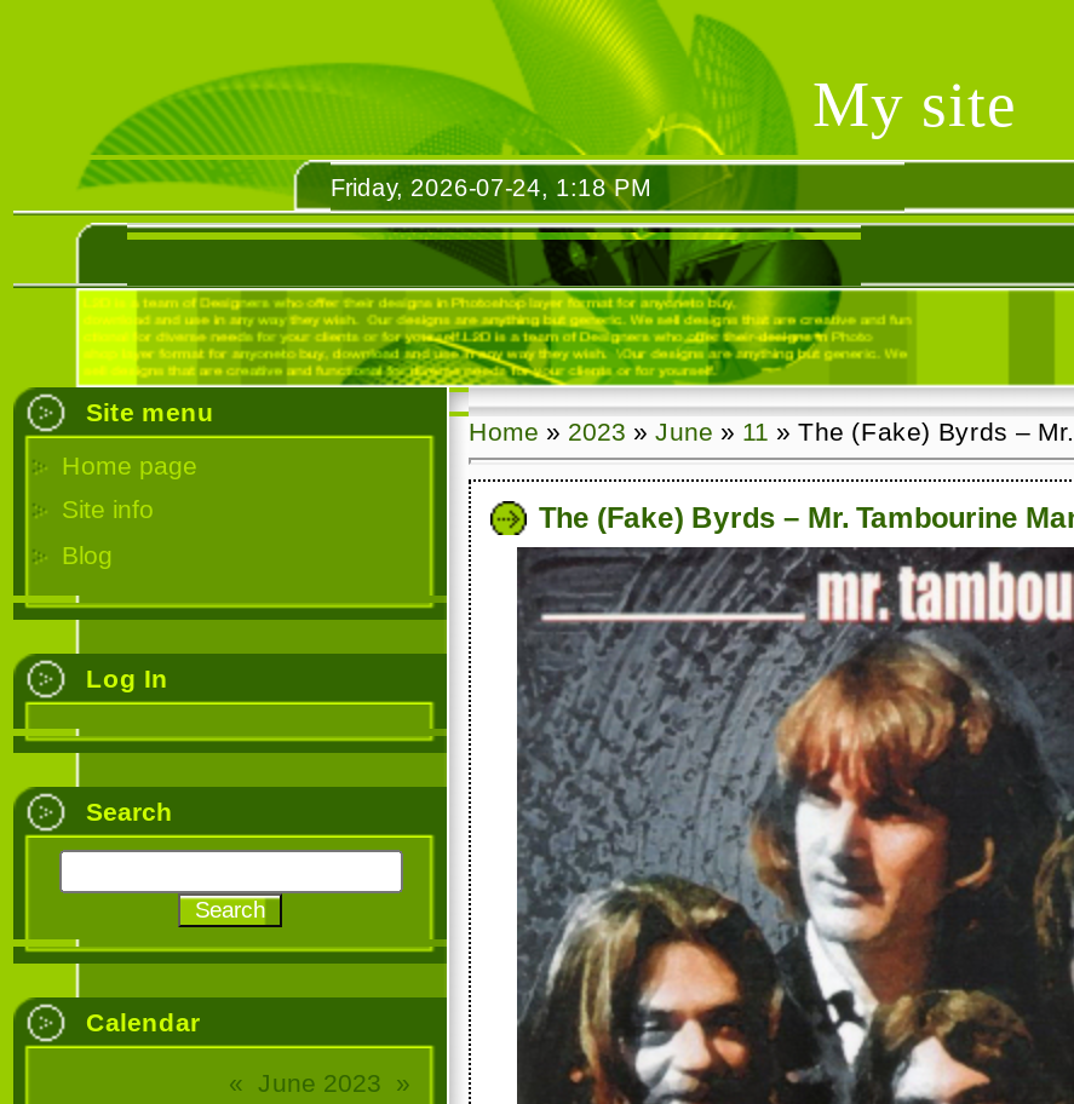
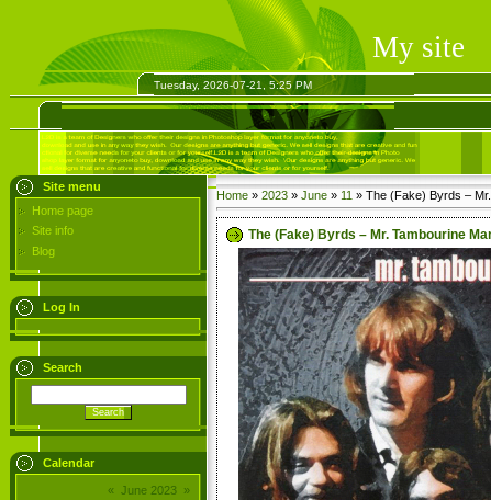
- Friday, 2026-07-24, 1:18 PM
+ Tuesday, 2026-07-21, 5:25 PM
